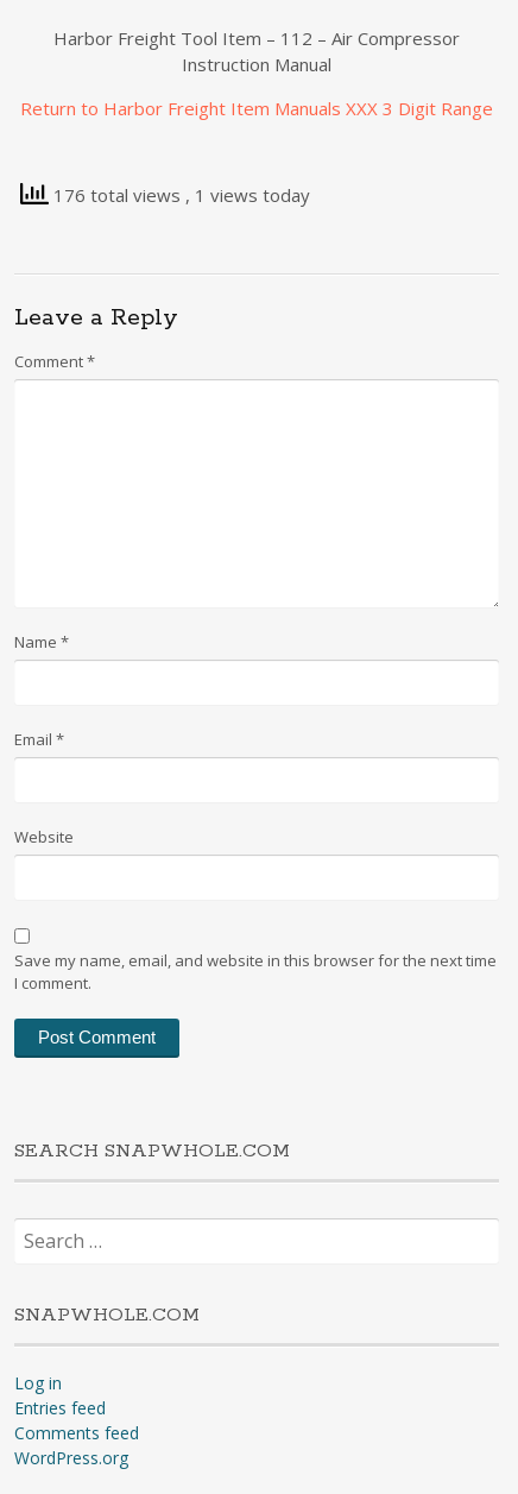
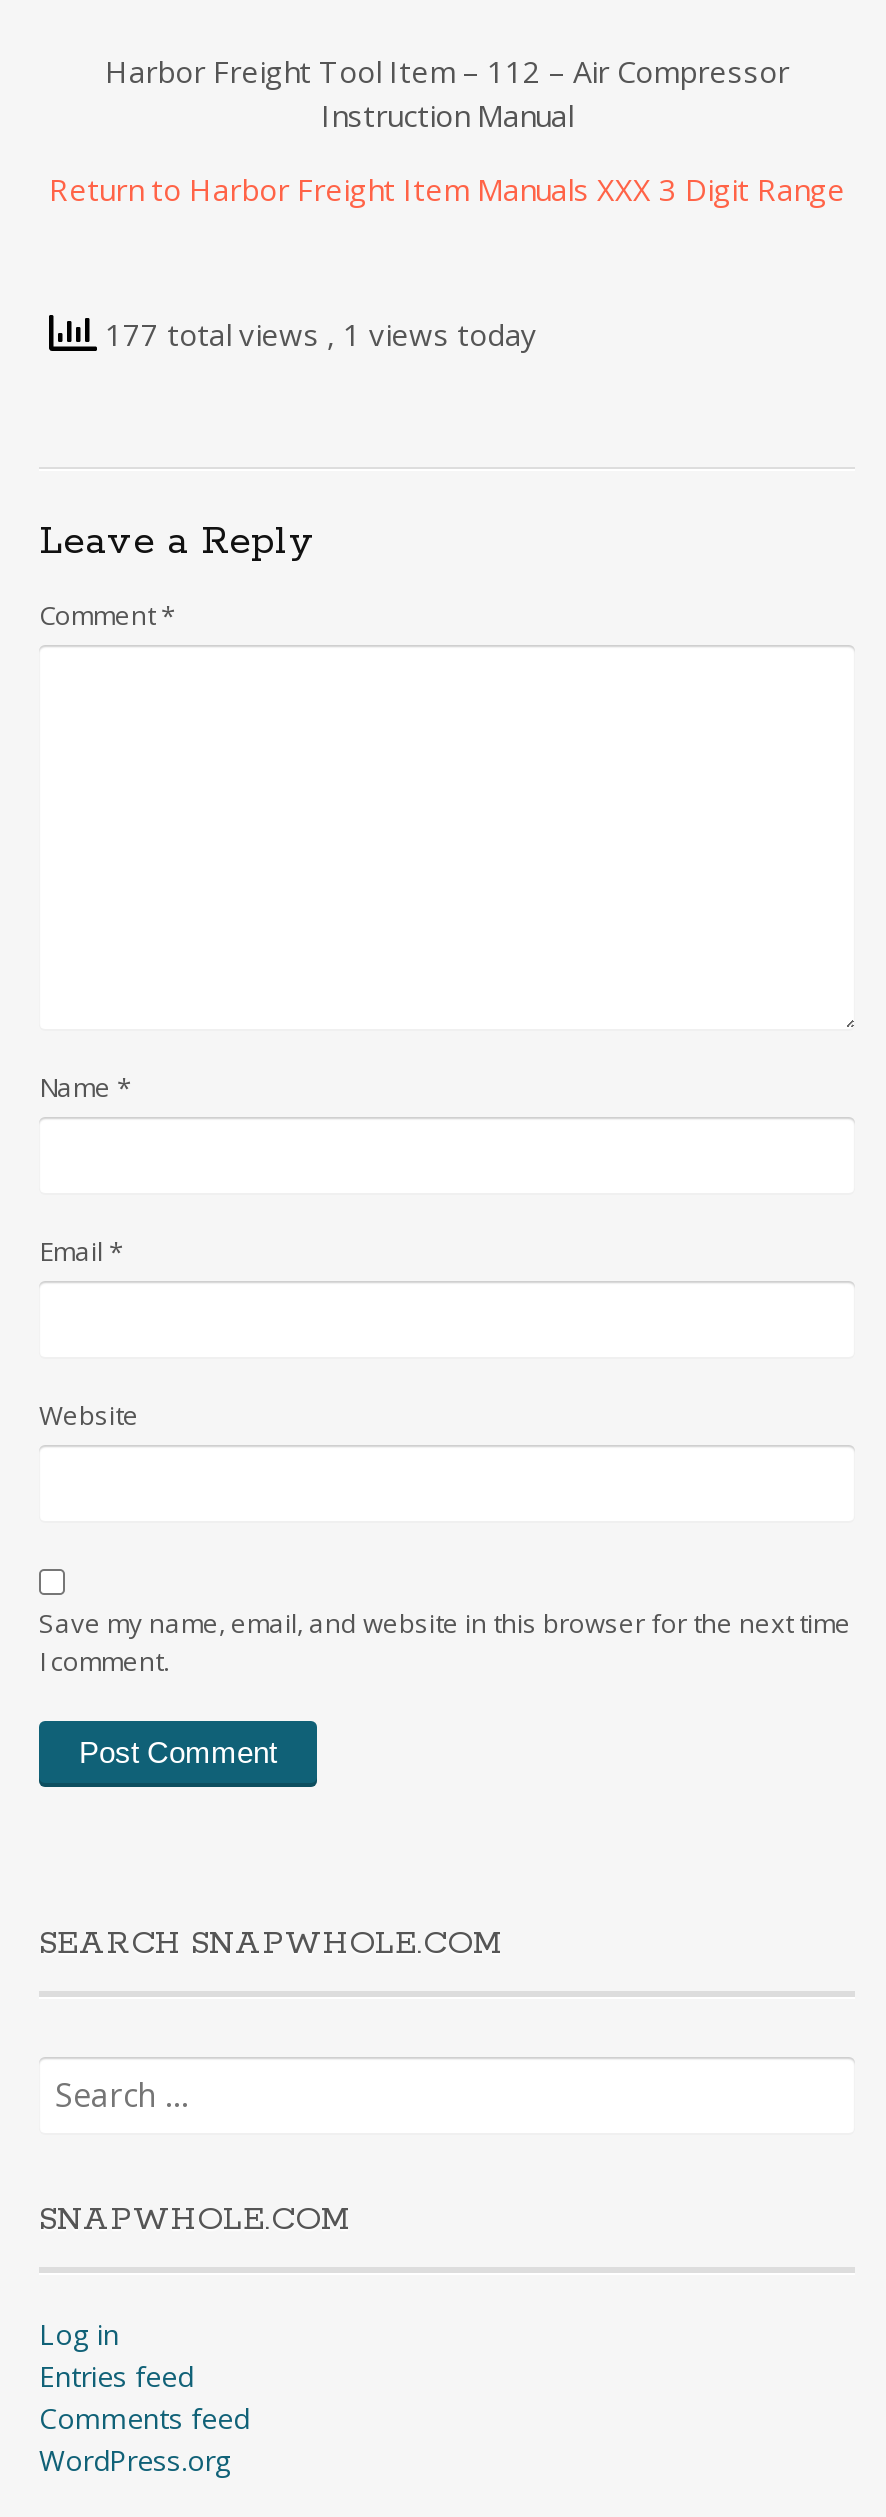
- 176 total views, 1 views today
+ 177 total views, 1 views today
